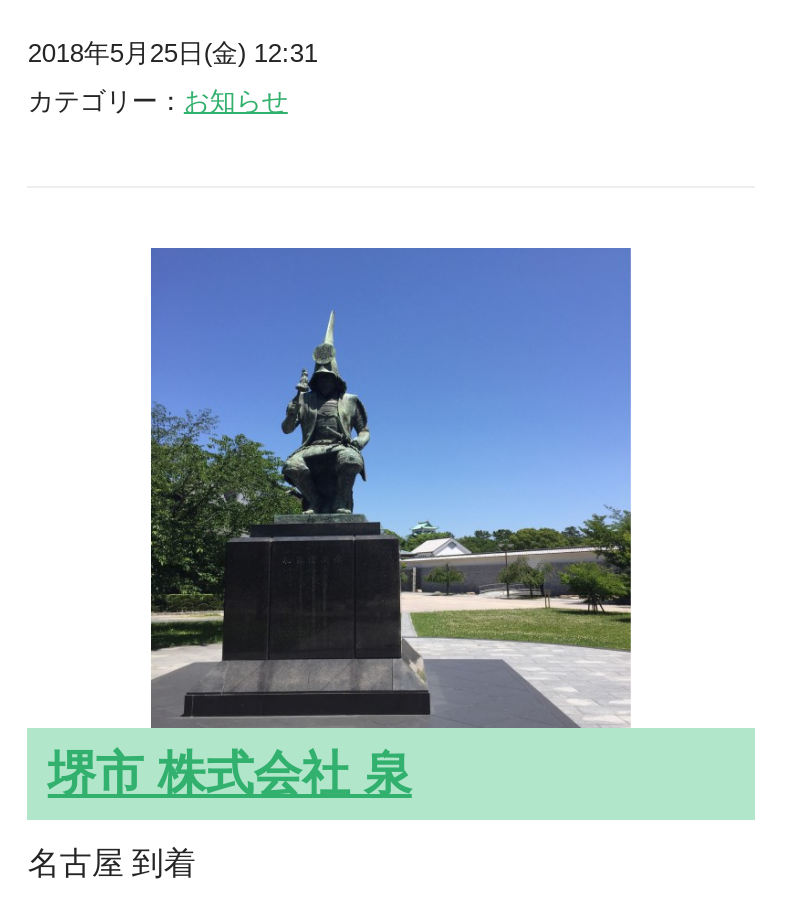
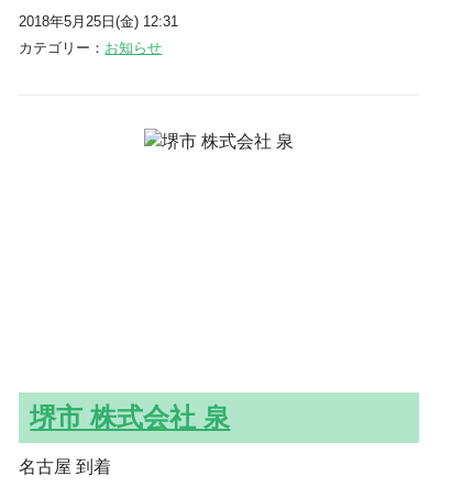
- [image]
